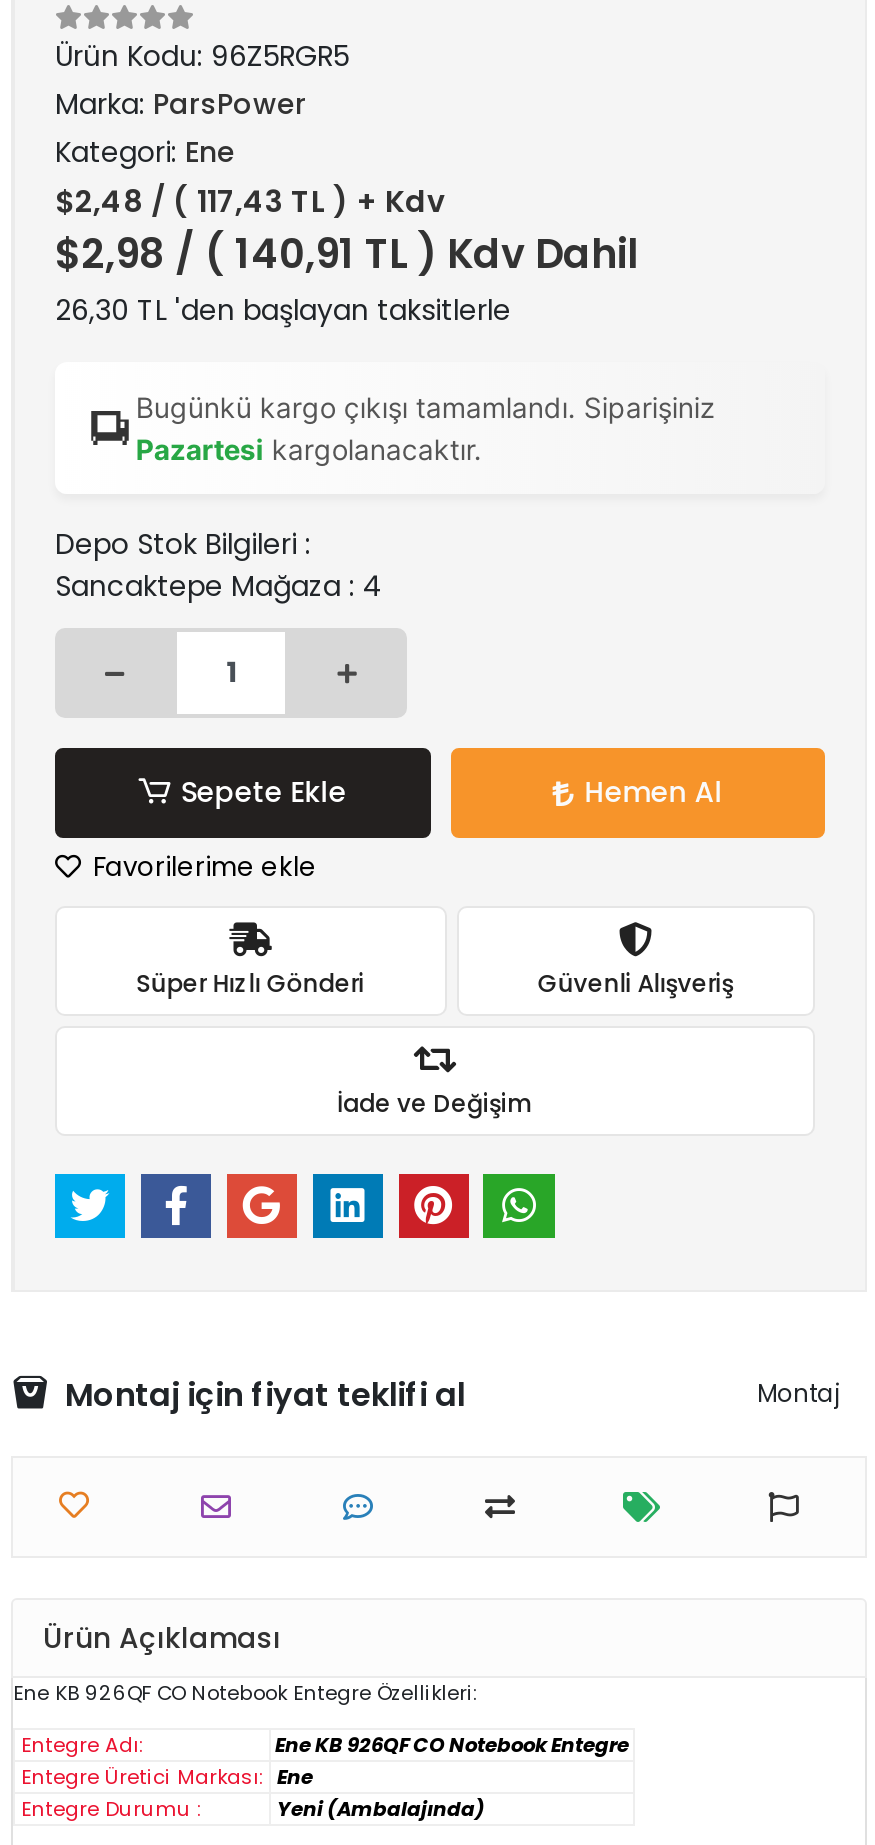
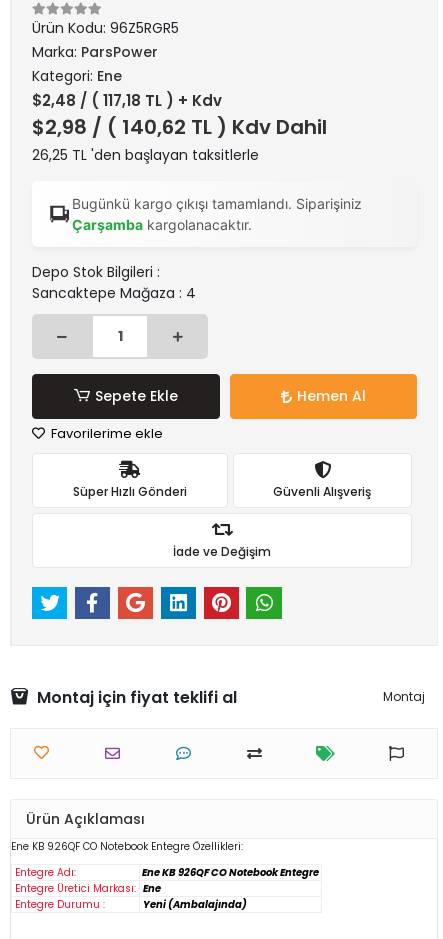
- $2,48 / ( 117,43 TL ) + Kdv
+ $2,48 / ( 117,18 TL ) + Kdv

- $2,98 / ( 140,91 TL ) Kdv Dahil
+ $2,98 / ( 140,62 TL ) Kdv Dahil

- 26,30 TL 'den başlayan taksitlerle
+ 26,25 TL 'den başlayan taksitlerle

- Pazartesi kargolanacaktır.
+ Çarşamba kargolanacaktır.
